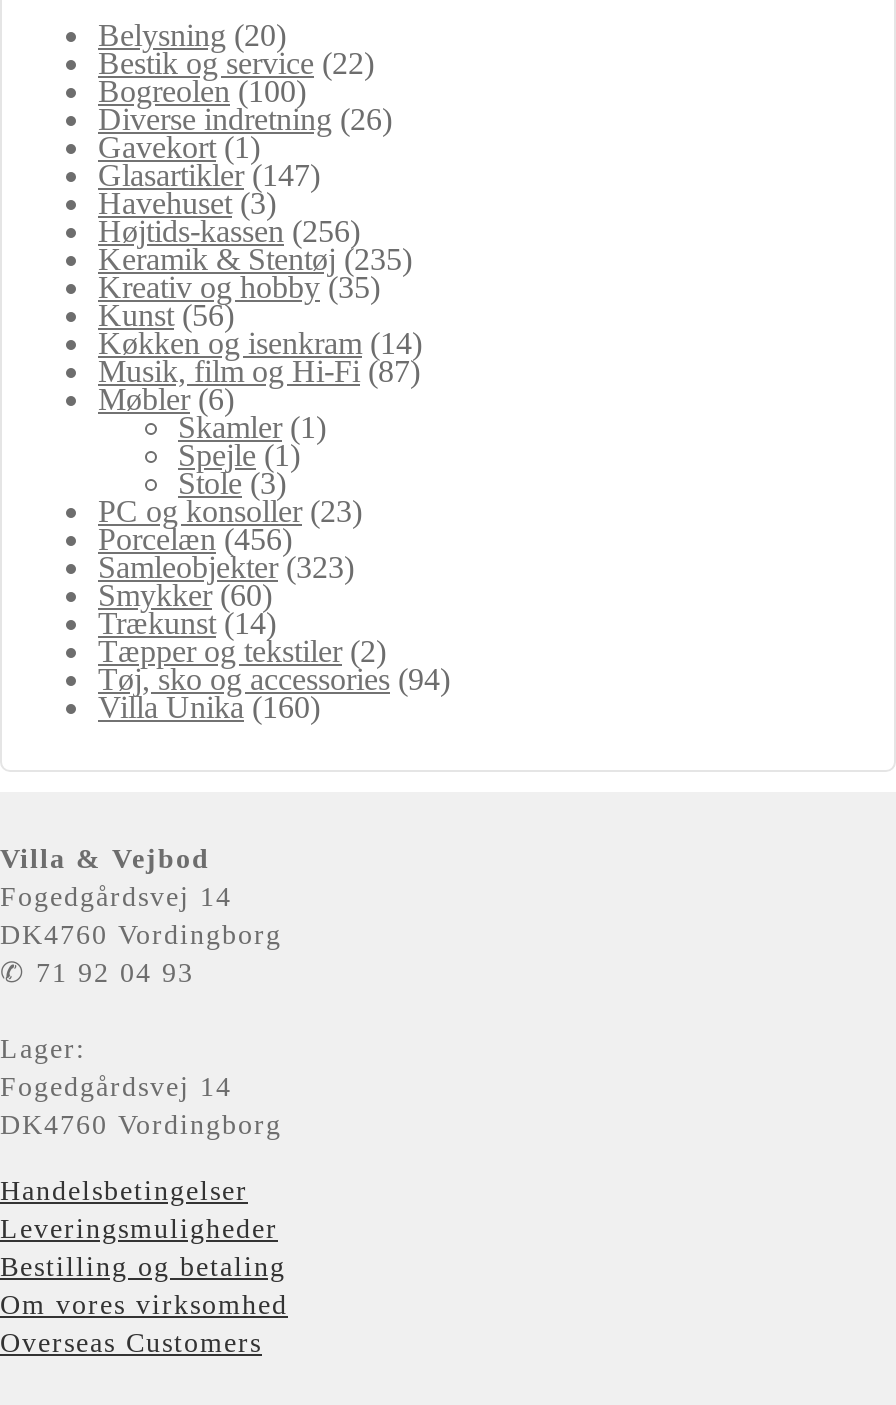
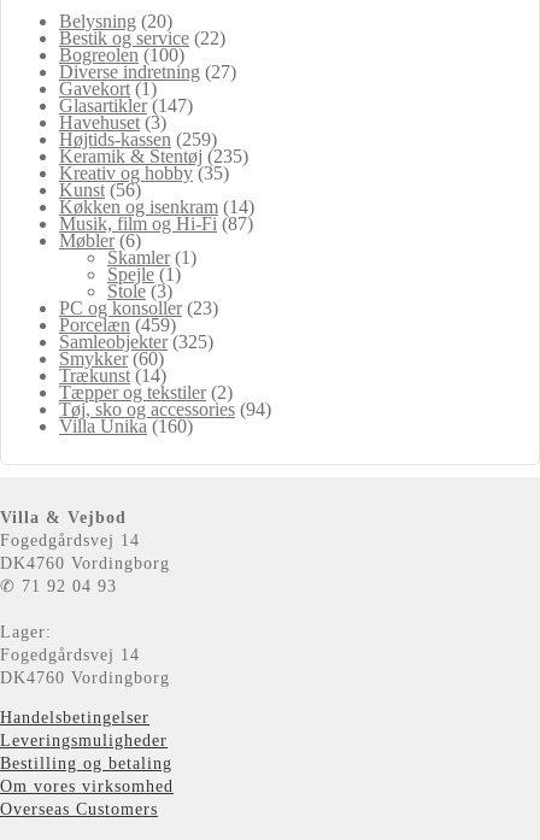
- Diverse indretning (26)
+ Diverse indretning (27)

- Højtids-kassen (256)
+ Højtids-kassen (259)

- Porcelæn (456)
+ Porcelæn (459)

- Samleobjekter (323)
+ Samleobjekter (325)
